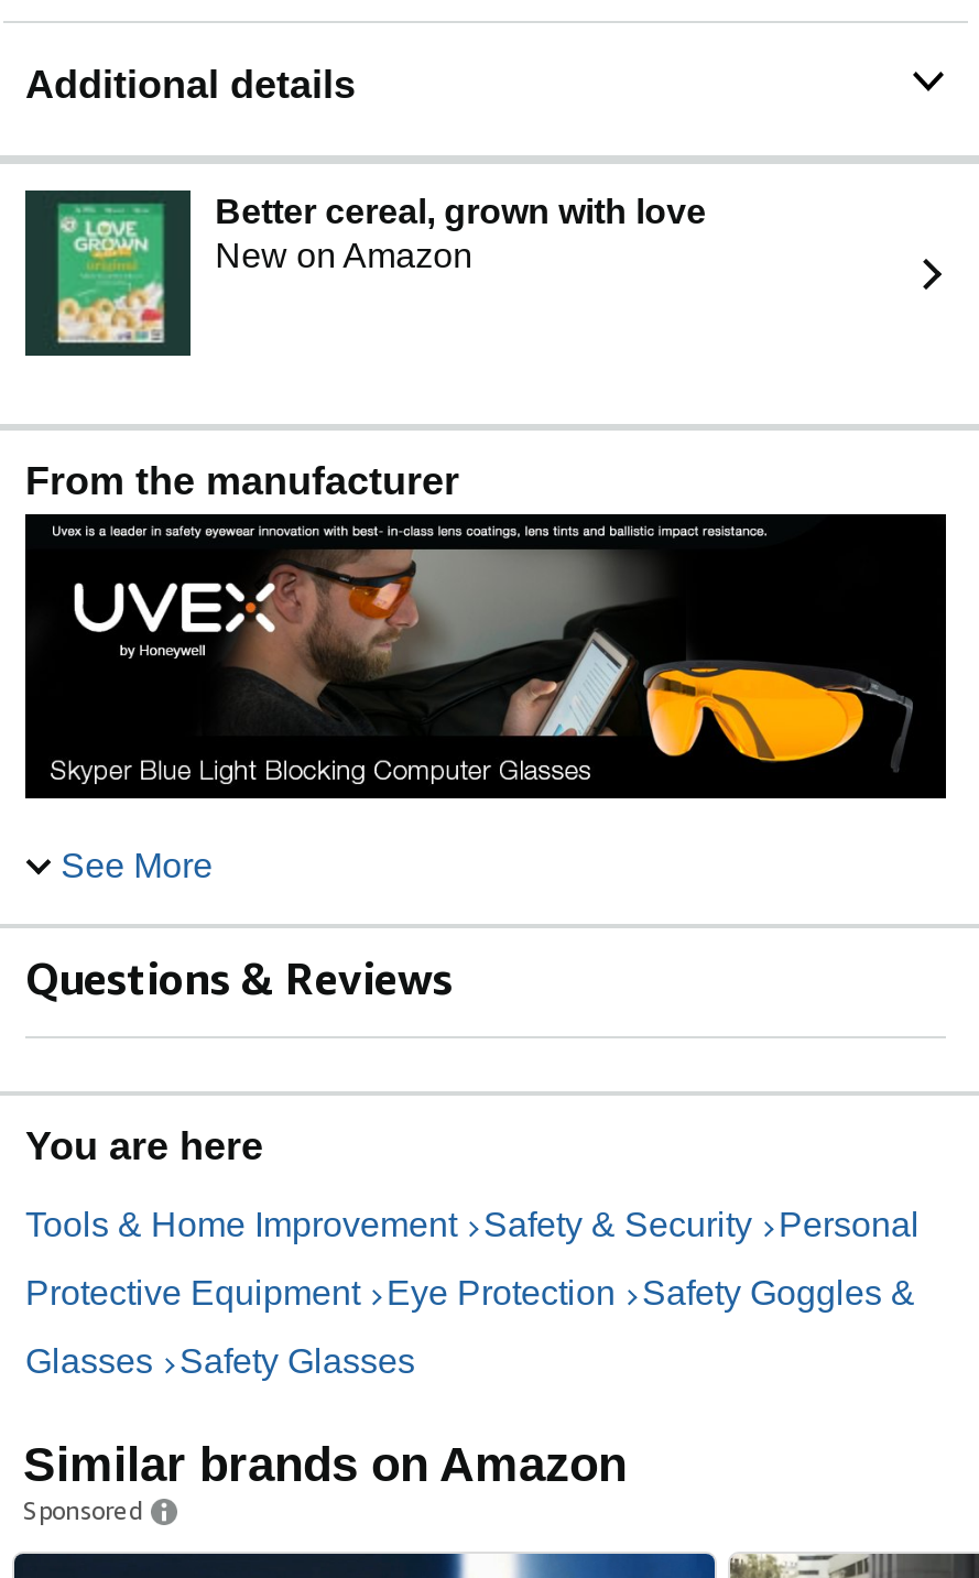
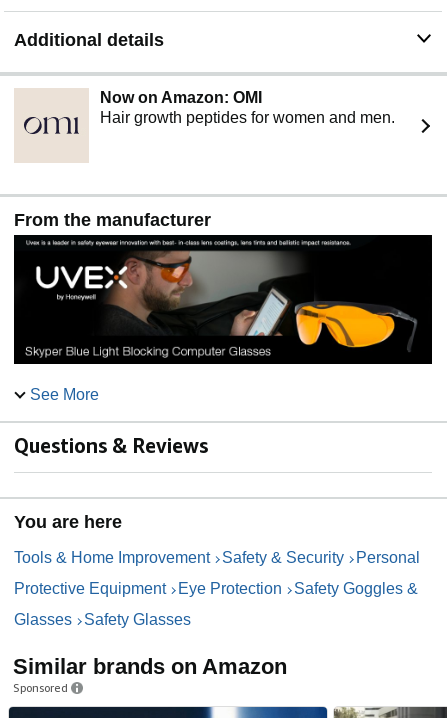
- [image]
- Better cereal, grown with love
- New on Amazon
+ [image]
+ Now on Amazon: OMI
+ Hair growth peptides for women and men.
